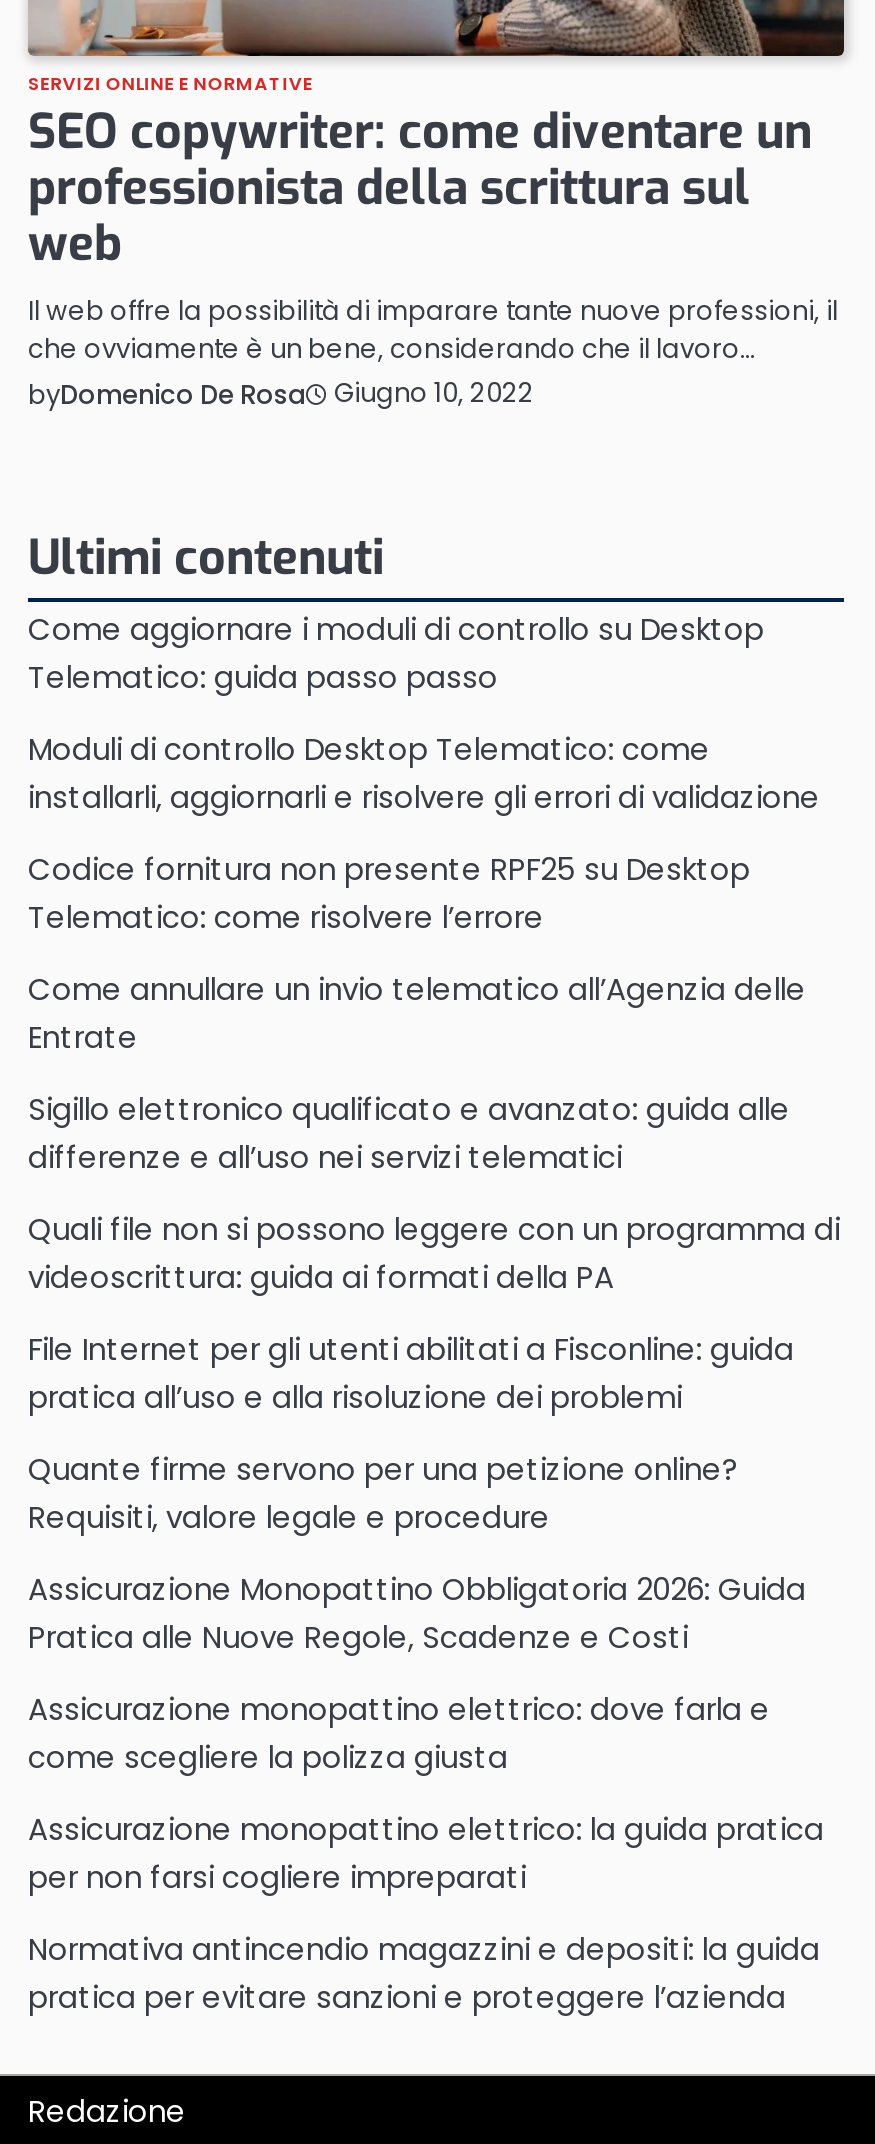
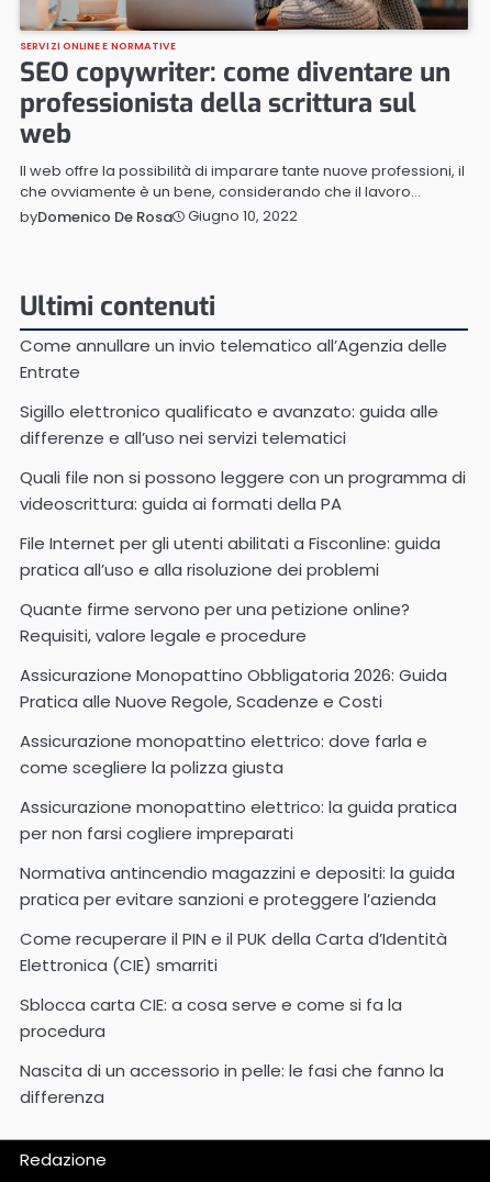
- Come aggiornare i moduli di controllo su Desktop
- Telematico: guida passo passo
- Moduli di controllo Desktop Telematico: come
- installarli, aggiornarli e risolvere gli errori di validazione
- Codice fornitura non presente RPF25 su Desktop
- Telematico: come risolvere l’errore

moved up: Come annullare un invio telematico all’Agenzia delle | Entrate | Sigillo elettronico qualificato e avanzato: guida alle | ... | Normativa antincendio magazzini e depositi: la guida | pratica per evitare sanzioni e proteggere l’azienda

+ Come recuperare il PIN e il PUK della Carta d’Identità
+ Elettronica (CIE) smarriti
+ Sblocca carta CIE: a cosa serve e come si fa la
+ procedura
+ Nascita di un accessorio in pelle: le fasi che fanno la
+ differenza
